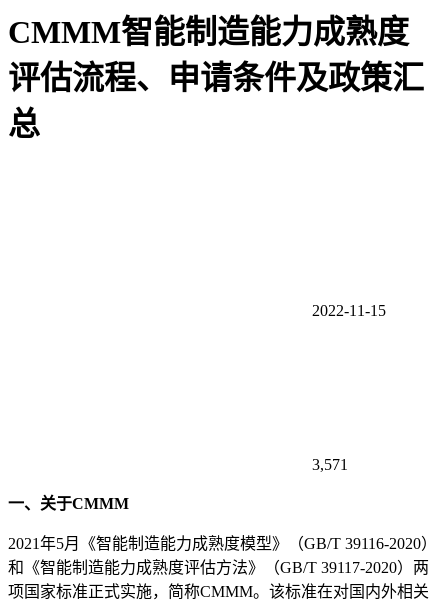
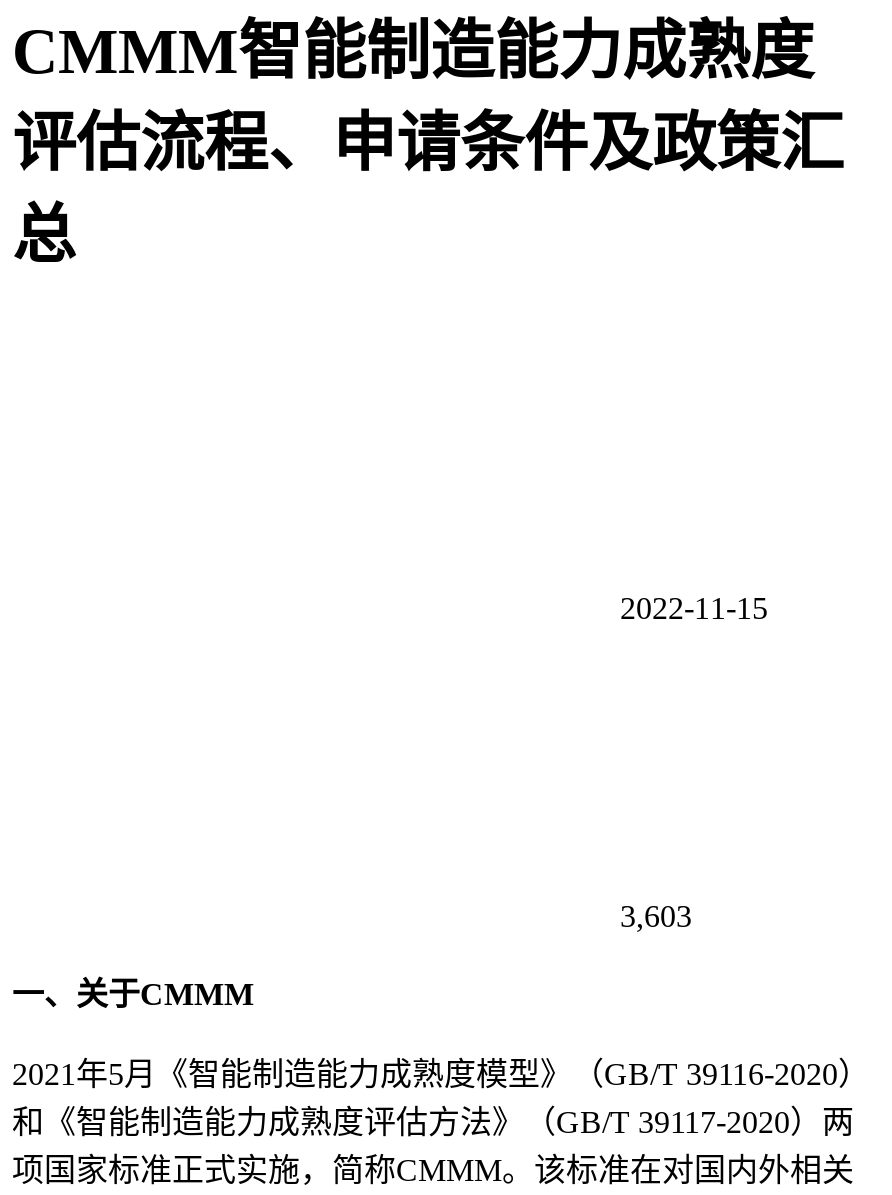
- 3,571
+ 3,603
